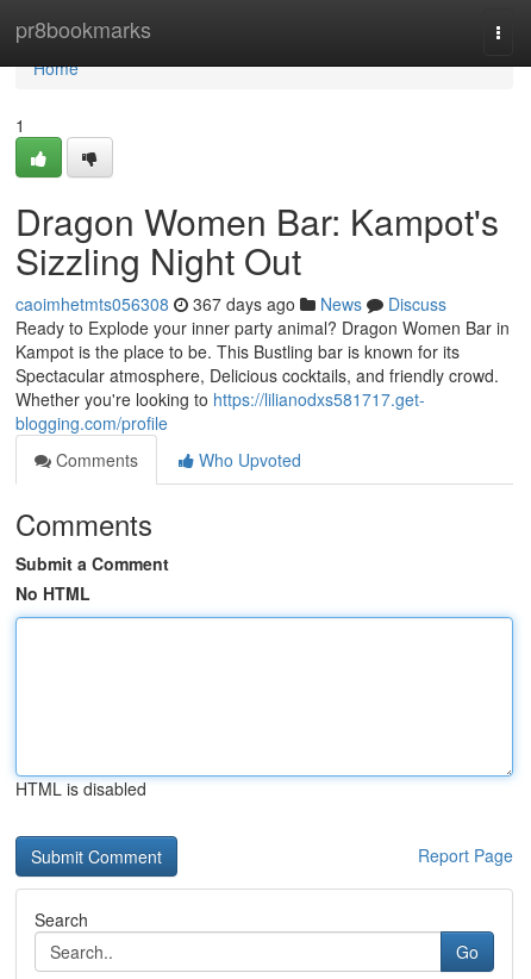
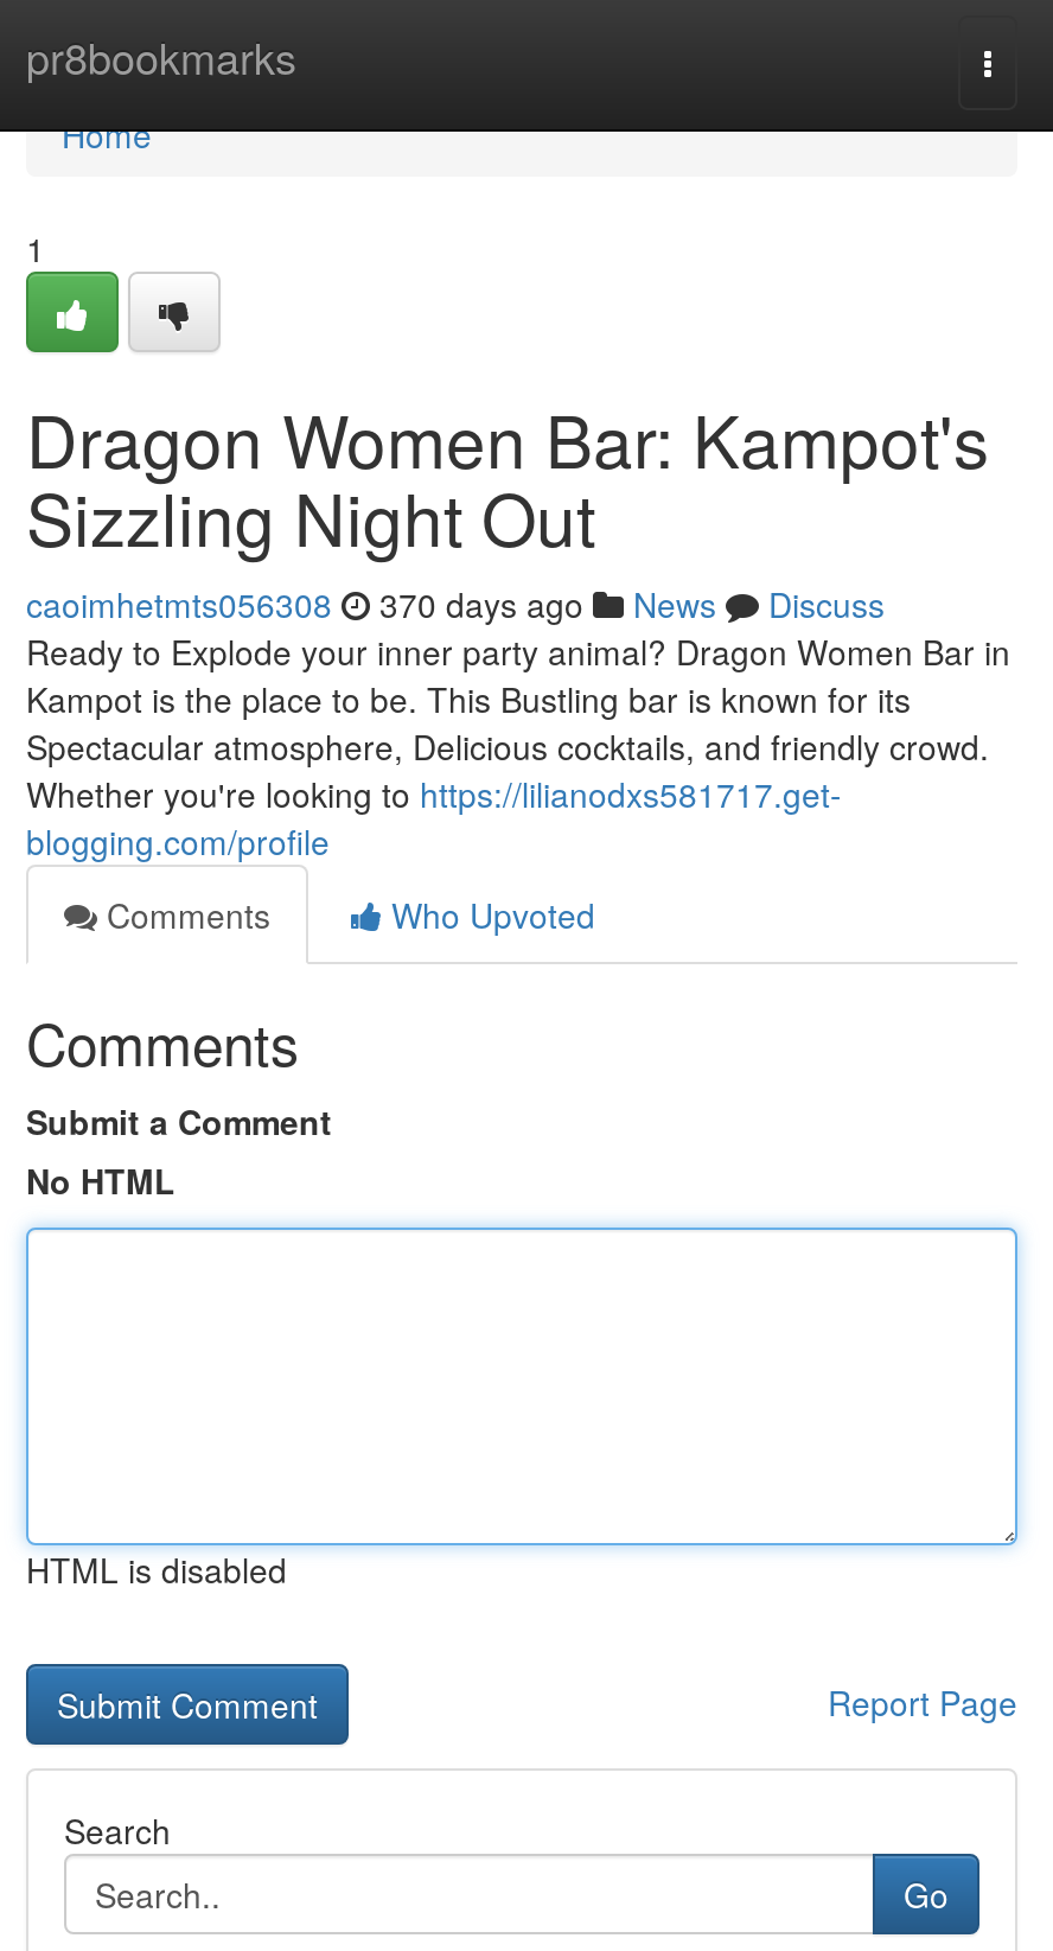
- caoimhetmts056308 367 days ago News Discuss
+ caoimhetmts056308 370 days ago News Discuss
